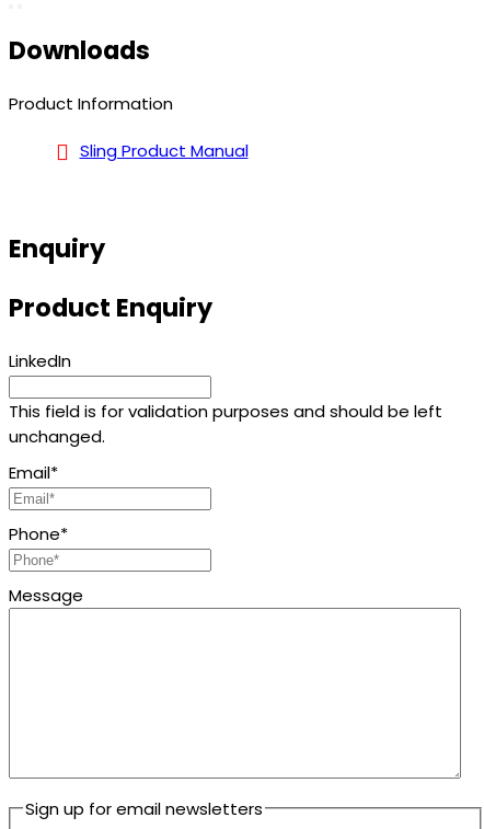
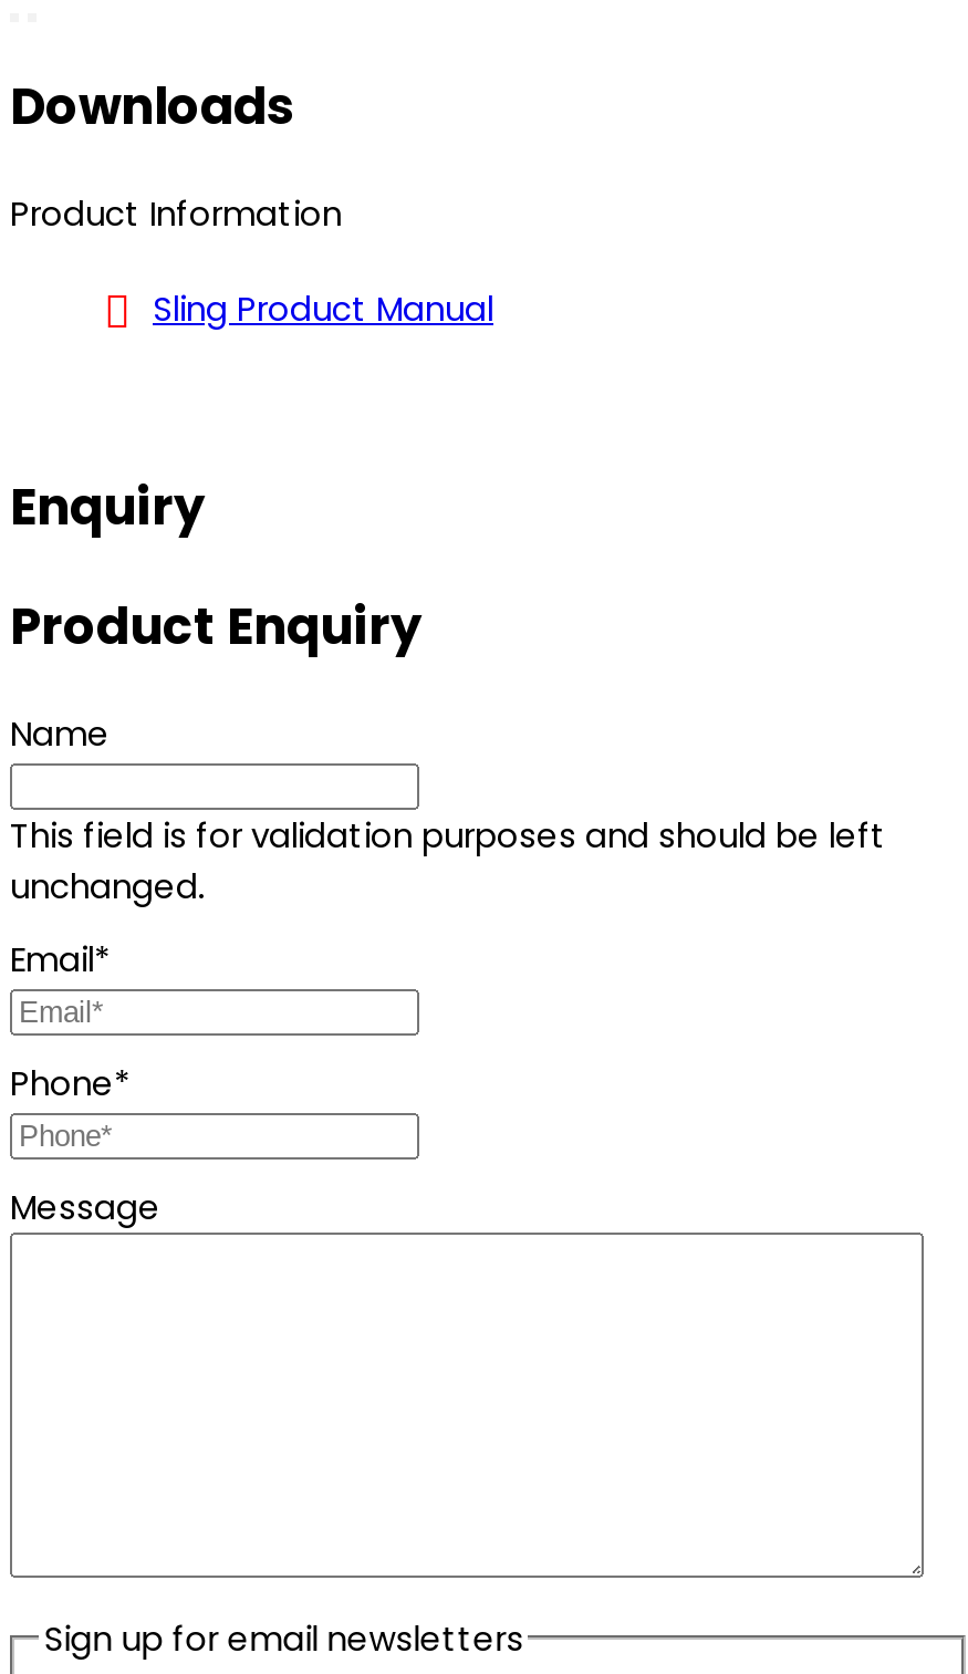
- LinkedIn
+ Name
